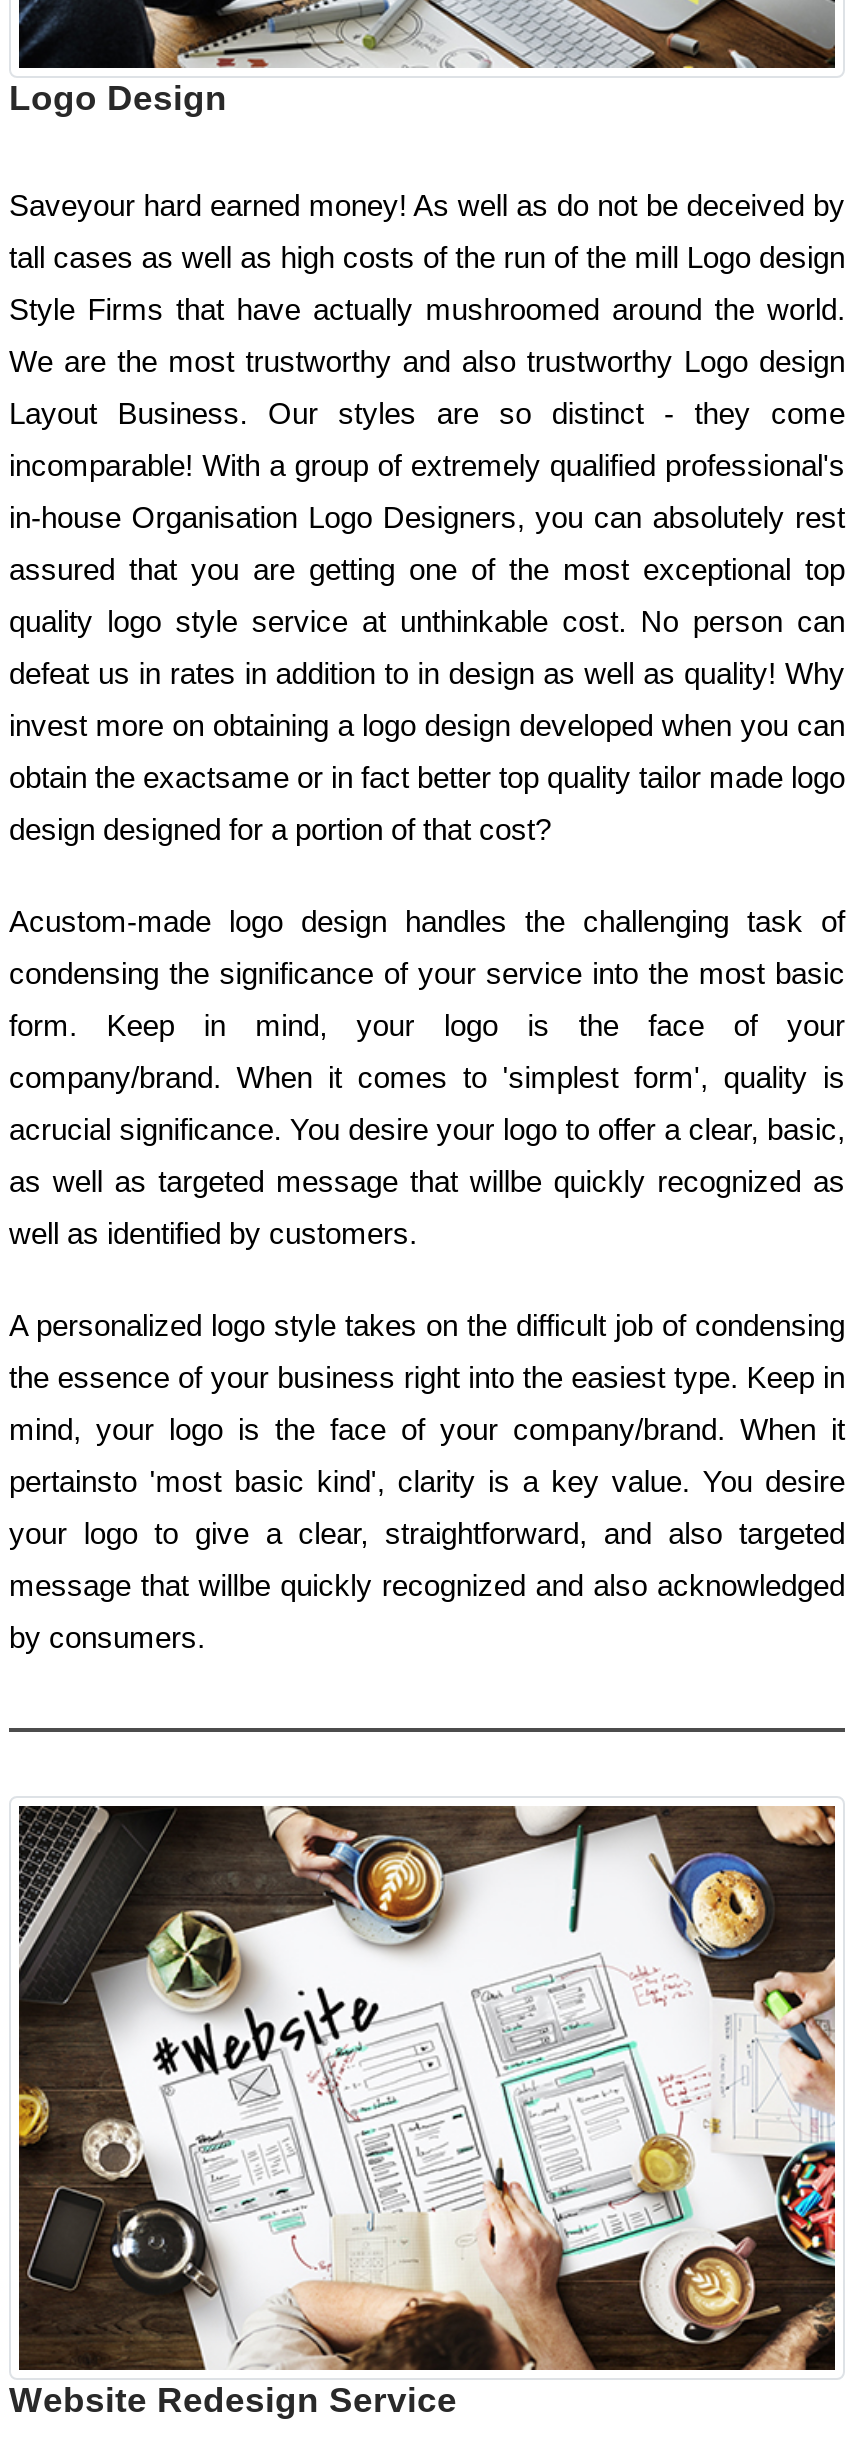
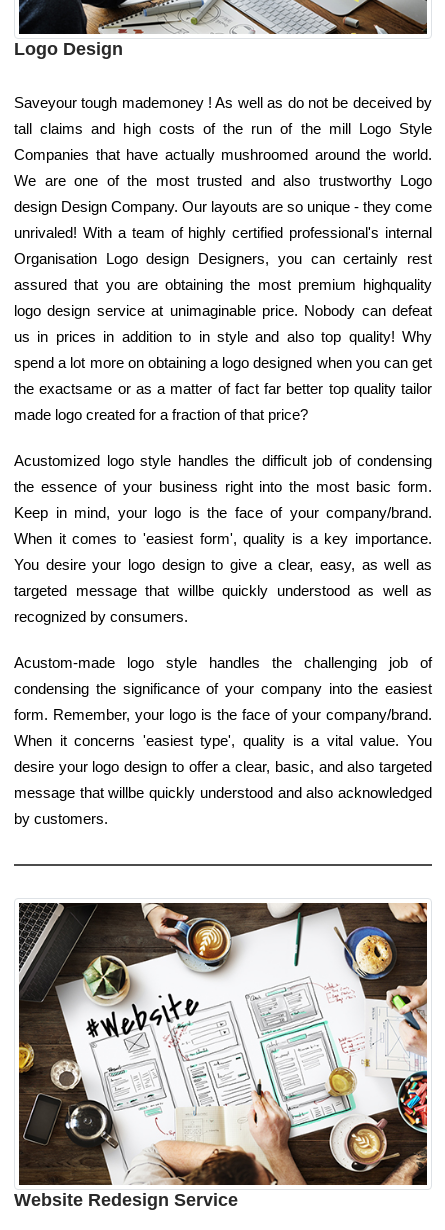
- Saveyour hard earned money! As well as do not be deceived by
+ Saveyour tough mademoney ! As well as do not be deceived by

- tall cases as well as high costs of the run of the mill Logo design
+ tall claims and high costs of the run of the mill Logo Style

- Style Firms that have actually mushroomed around the world.
+ Companies that have actually mushroomed around the world.

- We are the most trustworthy and also trustworthy Logo design
+ We are one of the most trusted and also trustworthy Logo

- Layout Business. Our styles are so distinct - they come
+ design Design Company. Our layouts are so unique - they come

- incomparable! With a group of extremely qualified professional's
+ unrivaled! With a team of highly certified professional's internal

- in-house Organisation Logo Designers, you can absolutely rest
+ Organisation Logo design Designers, you can certainly rest

- assured that you are getting one of the most exceptional top
+ assured that you are obtaining the most premium highquality

- quality logo style service at unthinkable cost. No person can
+ logo design service at unimaginable price. Nobody can defeat

- defeat us in rates in addition to in design as well as quality! Why
+ us in prices in addition to in style and also top quality! Why

- invest more on obtaining a logo design developed when you can
+ spend a lot more on obtaining a logo designed when you can get

- obtain the exactsame or in fact better top quality tailor made logo
+ the exactsame or as a matter of fact far better top quality tailor

- design designed for a portion of that cost?
+ made logo created for a fraction of that price?

- Acustom-made logo design handles the challenging task of
+ Acustomized logo style handles the difficult job of condensing

- condensing the significance of your service into the most basic
+ the essence of your business right into the most basic form.

- form. Keep in mind, your logo is the face of your
+ Keep in mind, your logo is the face of your company/brand.

- company/brand. When it comes to 'simplest form', quality is
+ When it comes to 'easiest form', quality is a key importance.

- acrucial significance. You desire your logo to offer a clear, basic,
+ You desire your logo design to give a clear, easy, as well as

- as well as targeted message that willbe quickly recognized as
+ targeted message that willbe quickly understood as well as

- well as identified by customers.
+ recognized by consumers.

- A personalized logo style takes on the difficult job of condensing
+ Acustom-made logo style handles the challenging job of

- the essence of your business right into the easiest type. Keep in
+ condensing the significance of your company into the easiest

- mind, your logo is the face of your company/brand. When it
+ form. Remember, your logo is the face of your company/brand.

- pertainsto 'most basic kind', clarity is a key value. You desire
+ When it concerns 'easiest type', quality is a vital value. You

- your logo to give a clear, straightforward, and also targeted
+ desire your logo design to offer a clear, basic, and also targeted

- message that willbe quickly recognized and also acknowledged
+ message that willbe quickly understood and also acknowledged

- by consumers.
+ by customers.
